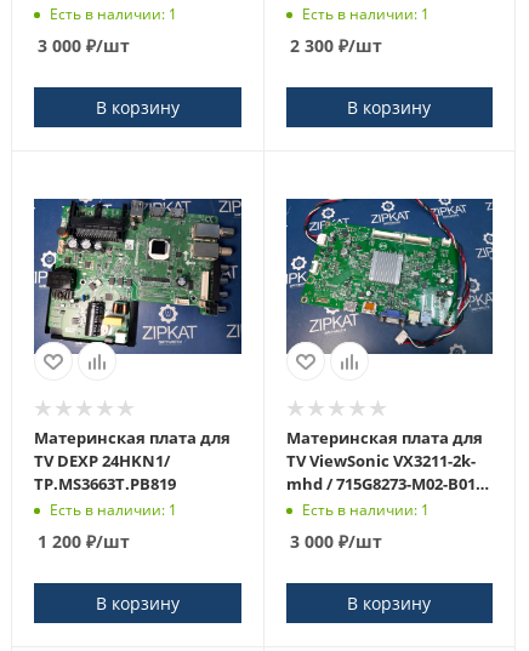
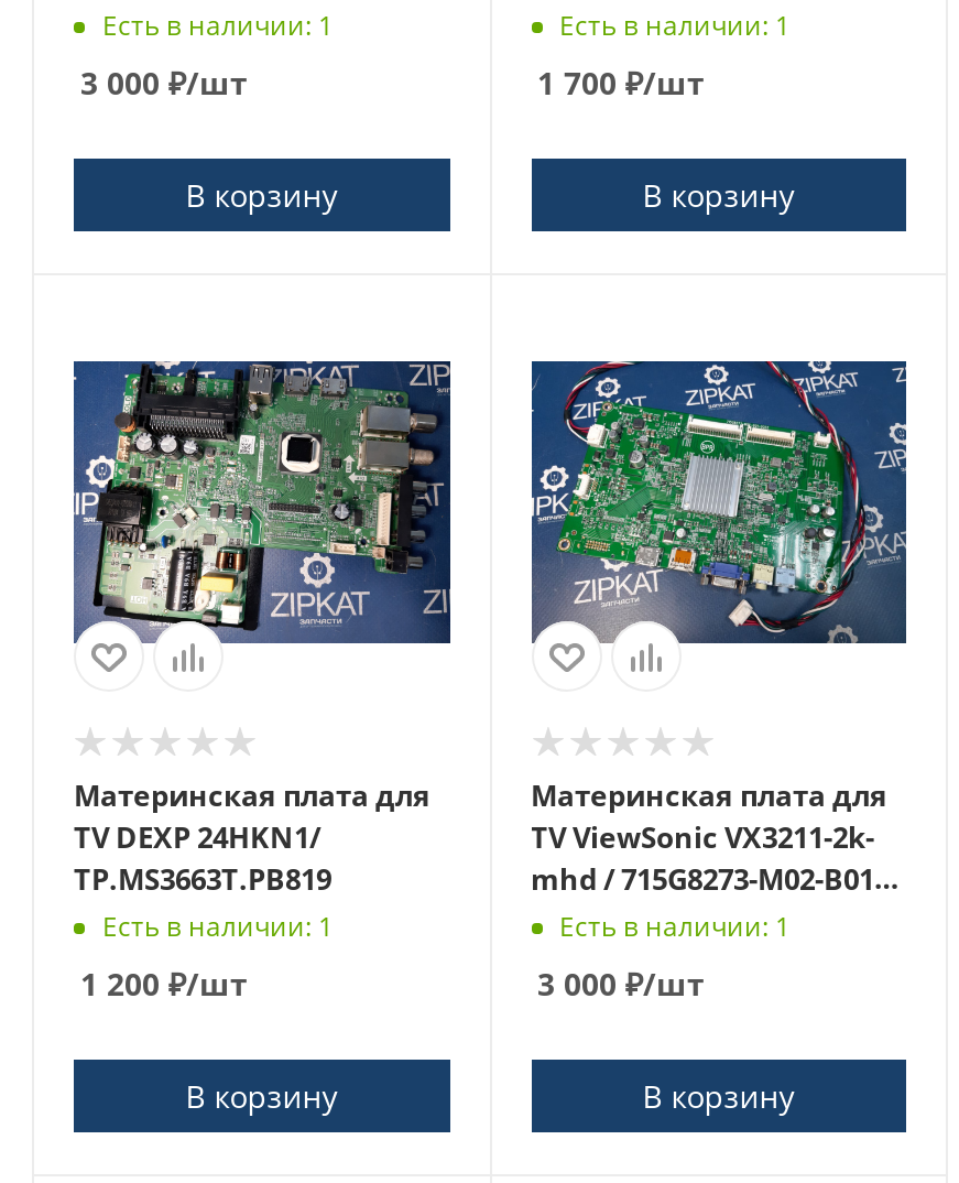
- 2 300 ₽/шт
+ 1 700 ₽/шт
